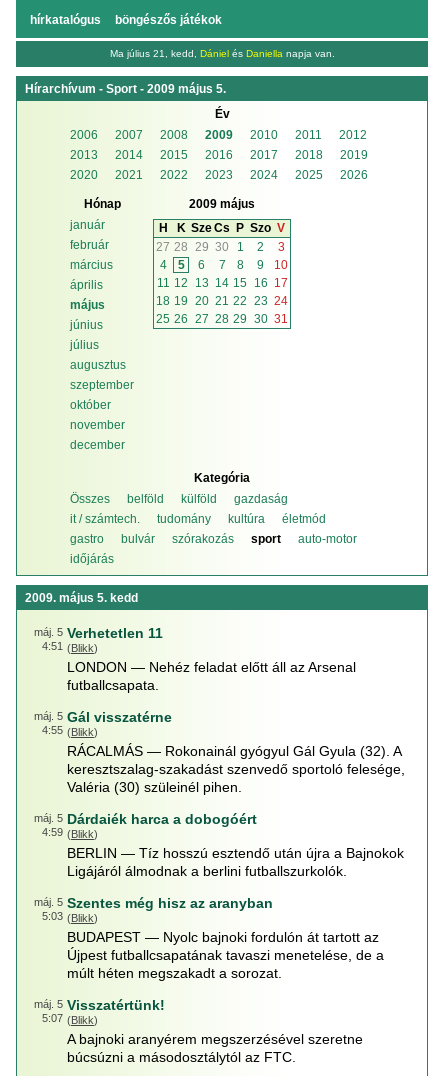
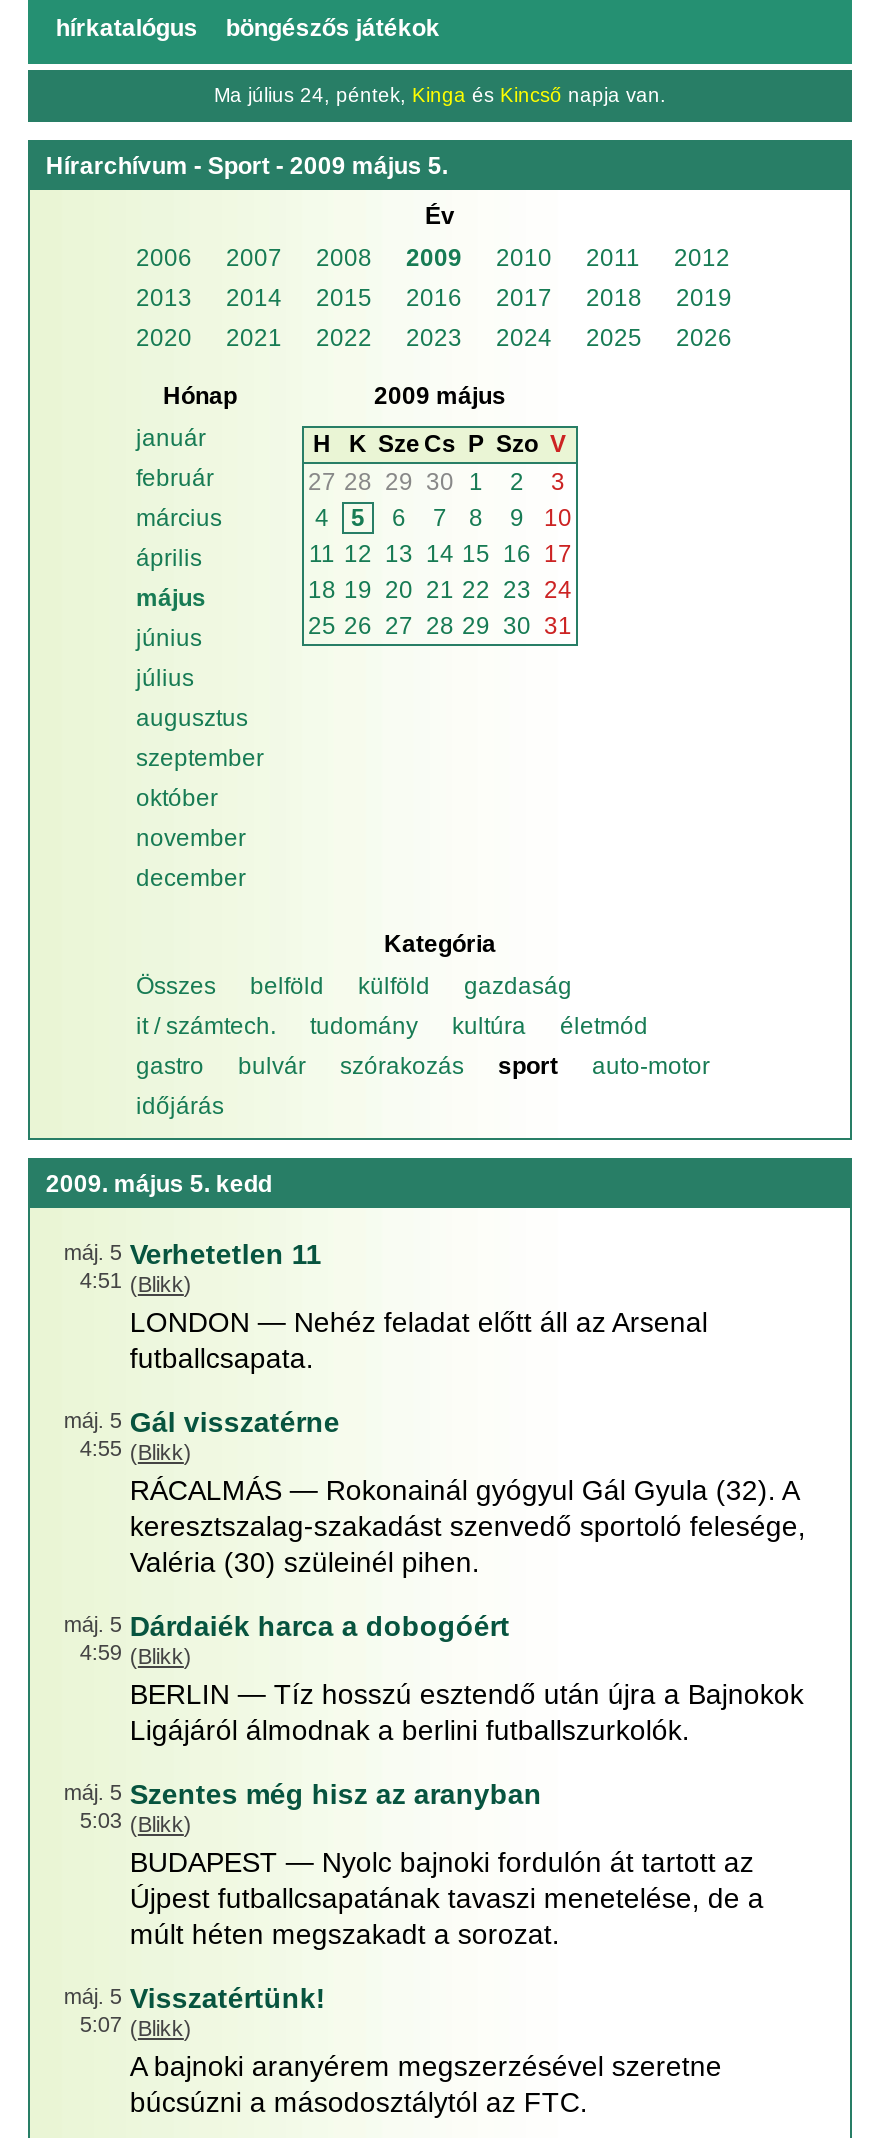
- Ma július 21, kedd, Dániel és Daniella napja van.
+ Ma július 24, péntek, Kinga és Kincső napja van.
